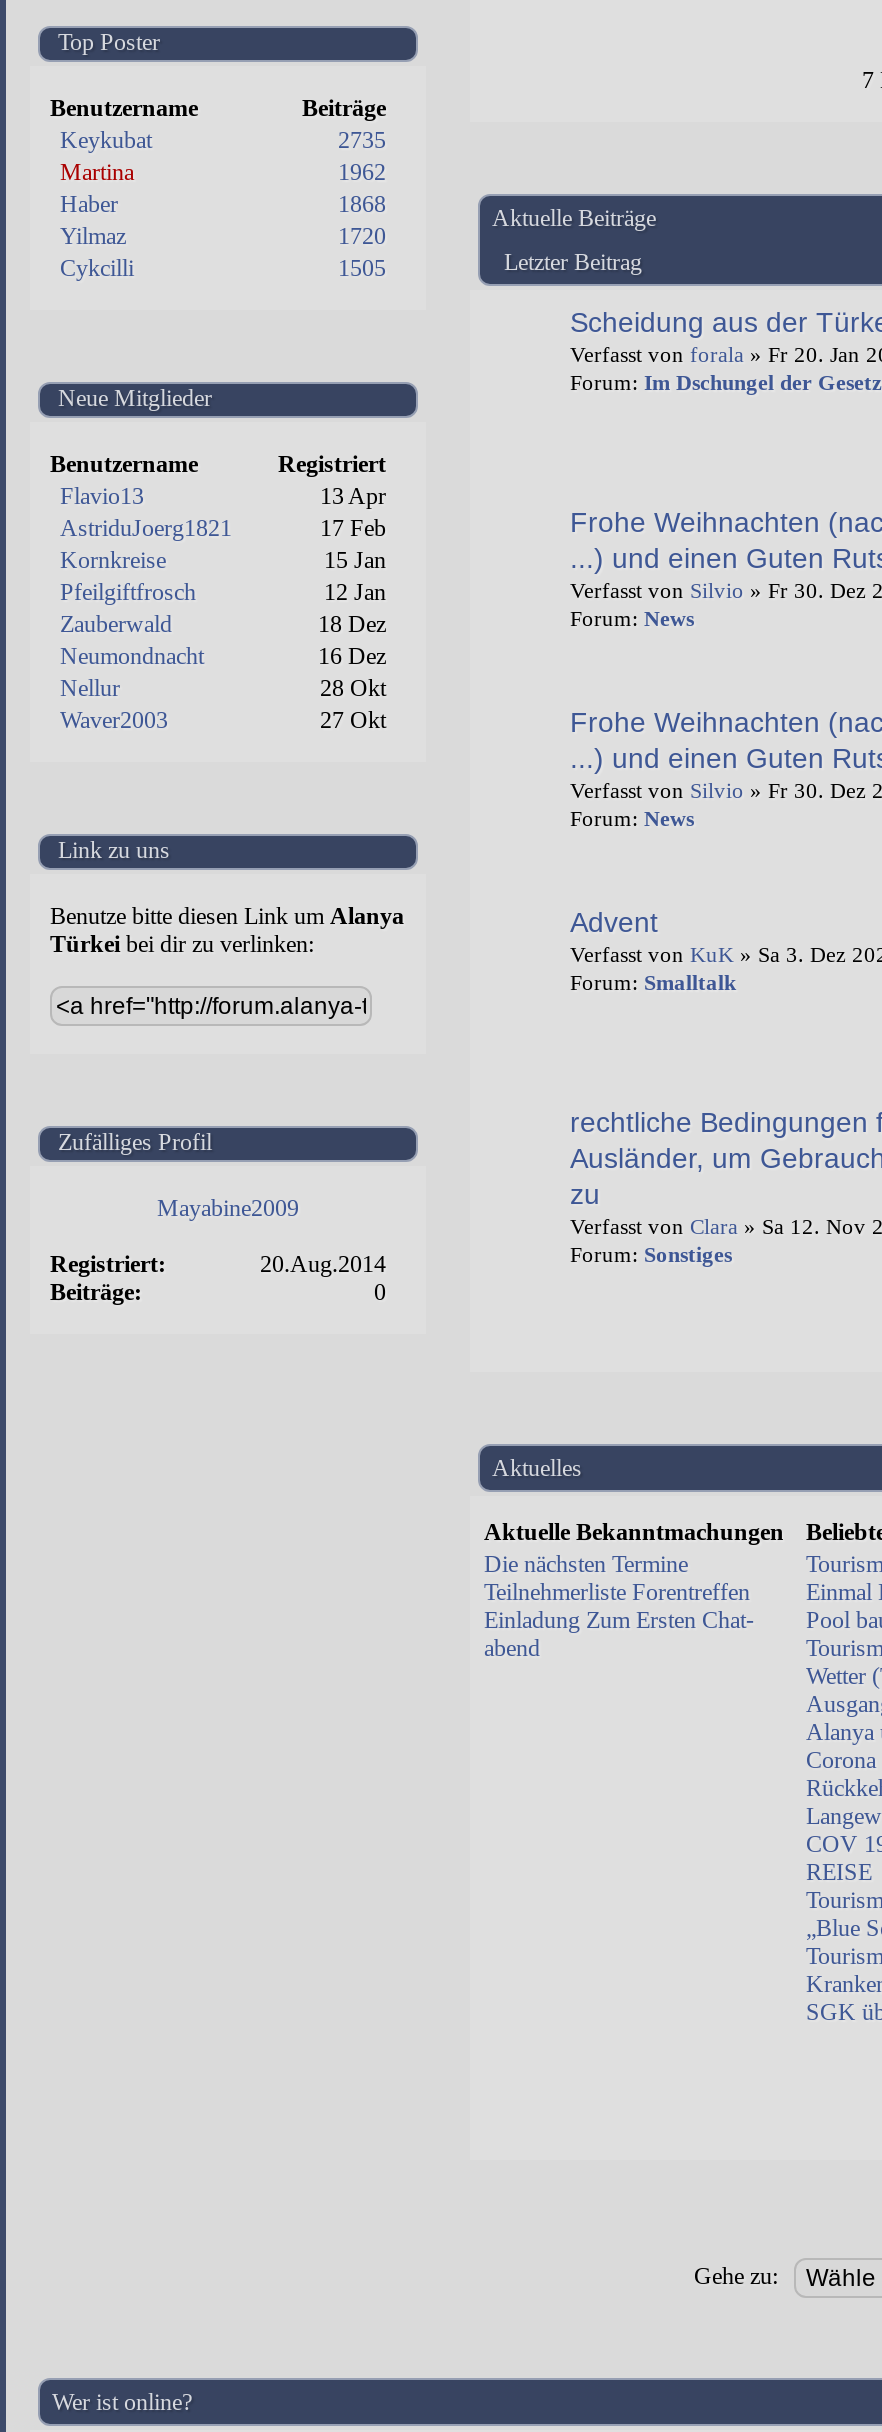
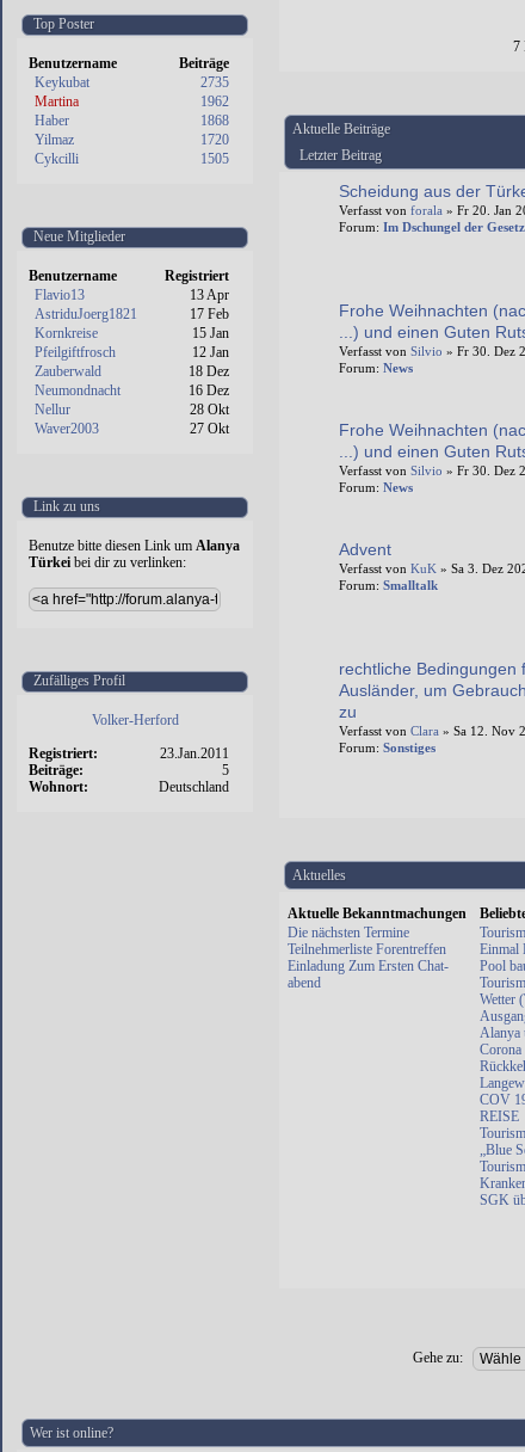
- Mayabine2009
+ Volker-Herford

- 20.Aug.2014
+ 23.Jan.2011

- 0
+ 5
+ Wohnort:
+ Deutschland
